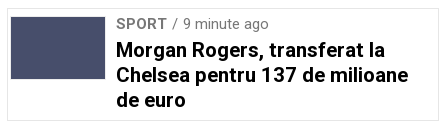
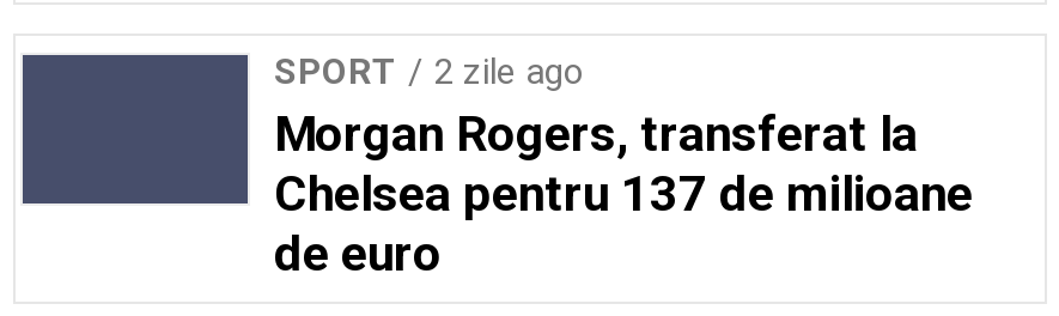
- SPORT 9 minute ago
+ SPORT 2 zile ago
